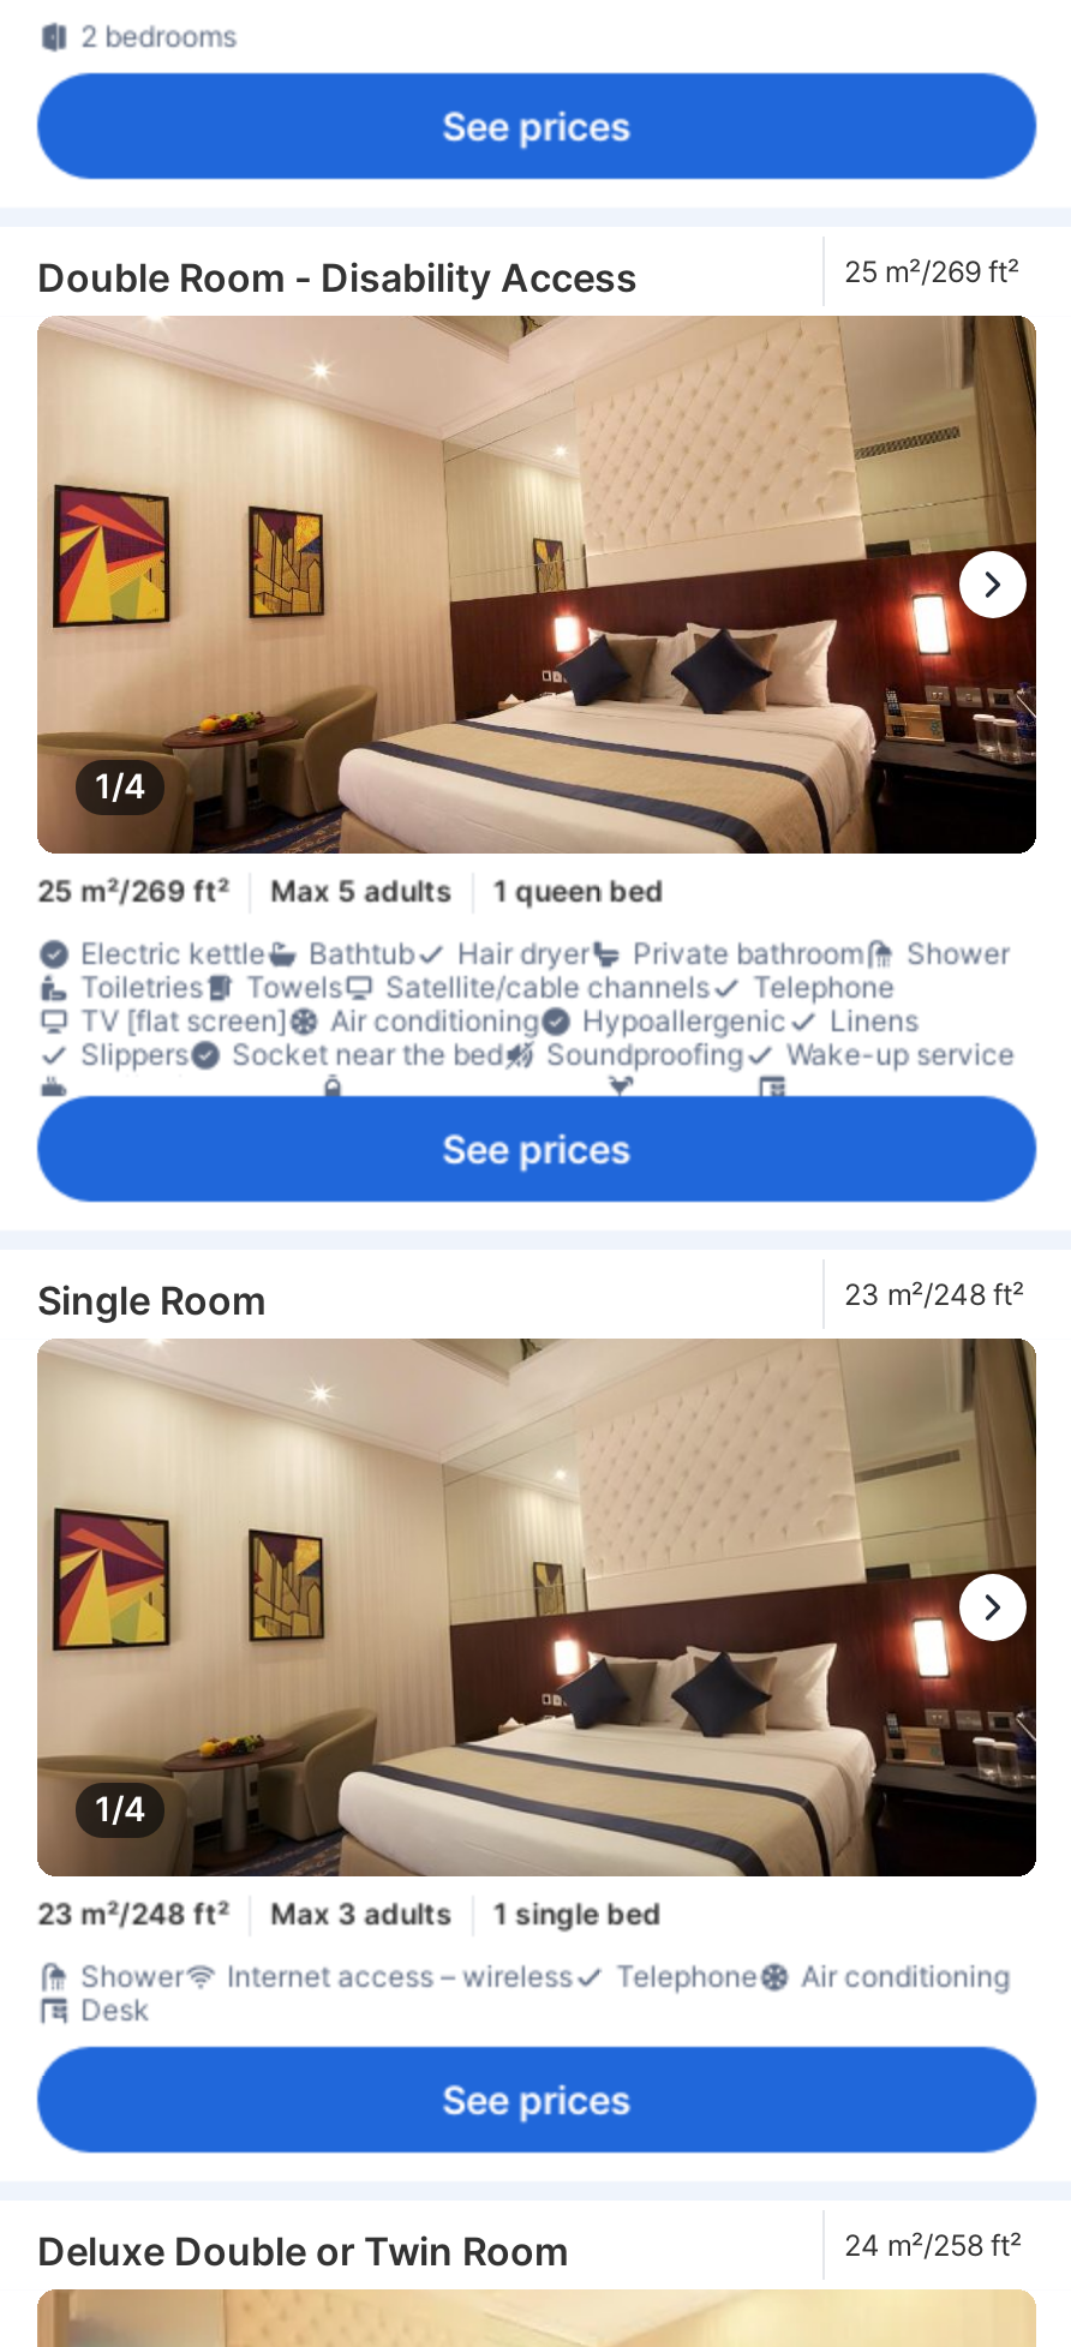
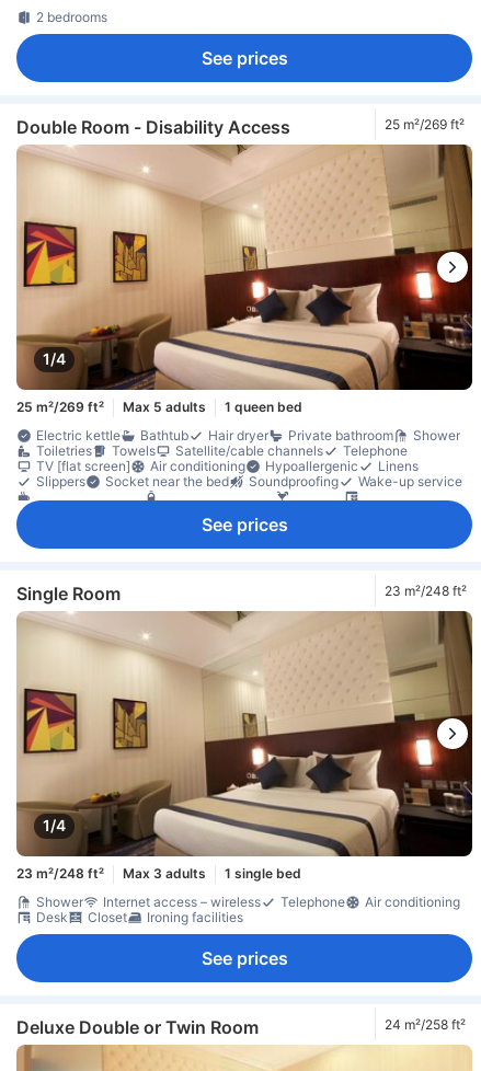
+ Closet
+ Ironing facilities
